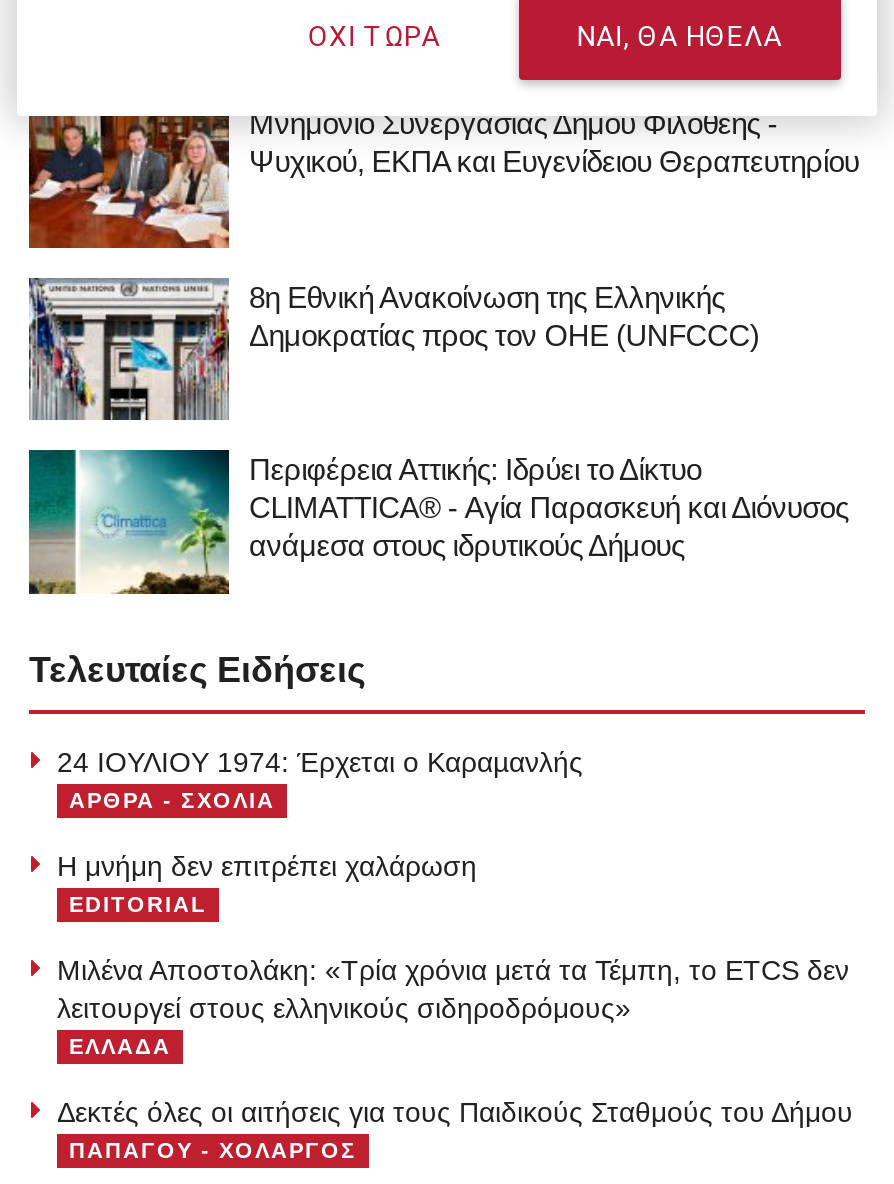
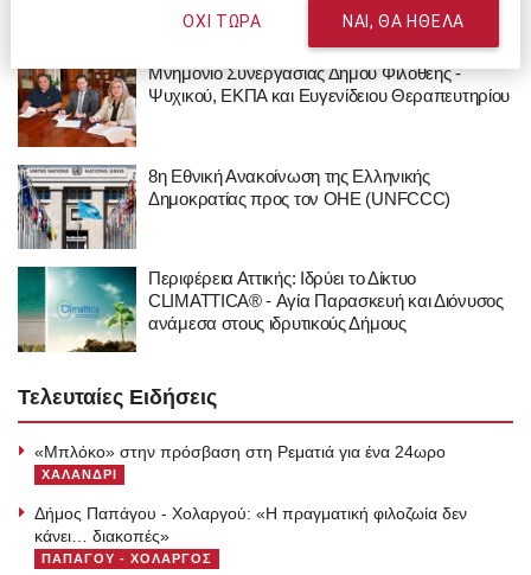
- 24 ΙΟΥΛΙΟΥ 1974: Έρχεται ο Καραµανλής
- ΑΡΘΡΑ - ΣΧΟΛΙΑ
- Η μνήμη δεν επιτρέπει χαλάρωση
- EDITORIAL
- Μιλένα Αποστολάκη: «Τρία χρόνια μετά τα Τέμπη, το ETCS δεν
- λειτουργεί στους ελληνικούς σιδηροδρόμους»
- ΕΛΛΑΔΑ
- Δεκτές όλες οι αιτήσεις για τους Παιδικούς Σταθμούς του Δήμου
+ «Μπλόκο» στην πρόσβαση στη Ρεματιά για ένα 24ωρο
+ ΧΑΛΑΝΔΡΙ
+ Δήμος Παπάγου - Χολαργού: «H πραγματική φιλοζωία δεν
+ κάνει… διακοπές»
